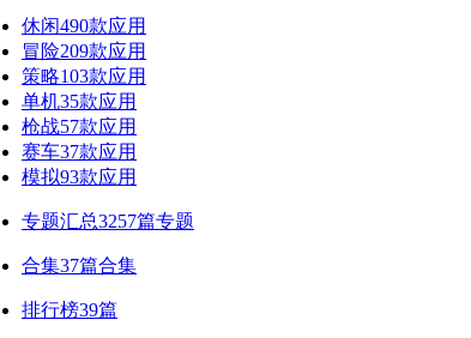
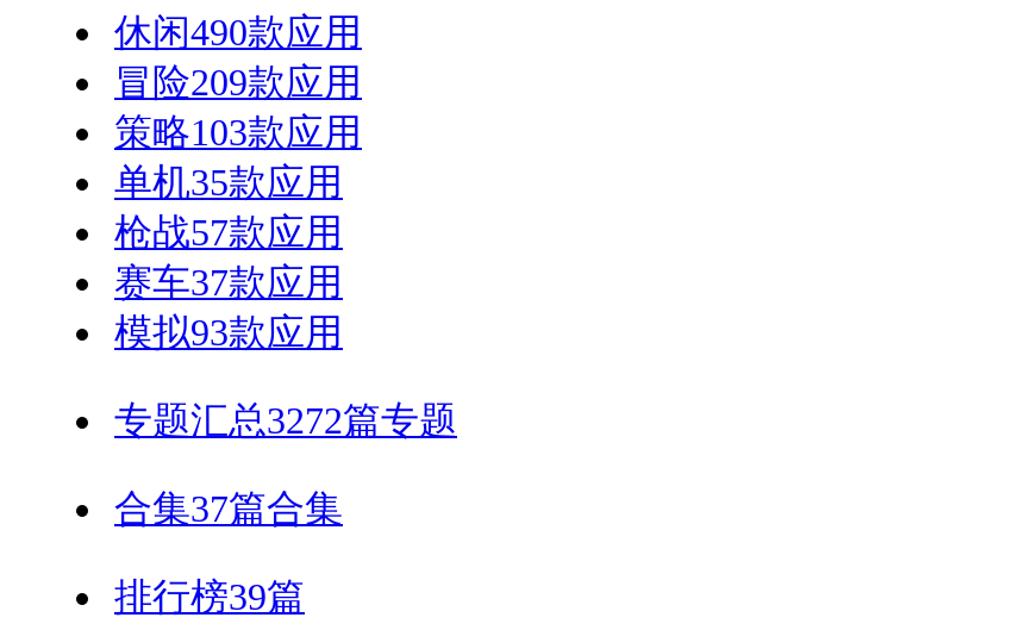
- 专题汇总3257篇专题
+ 专题汇总3272篇专题
